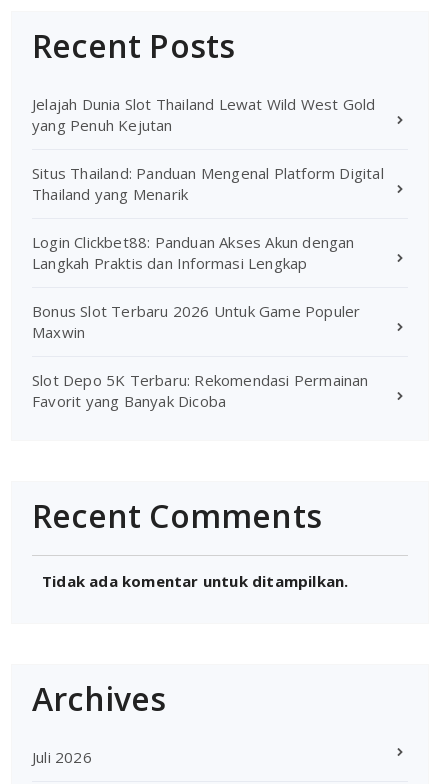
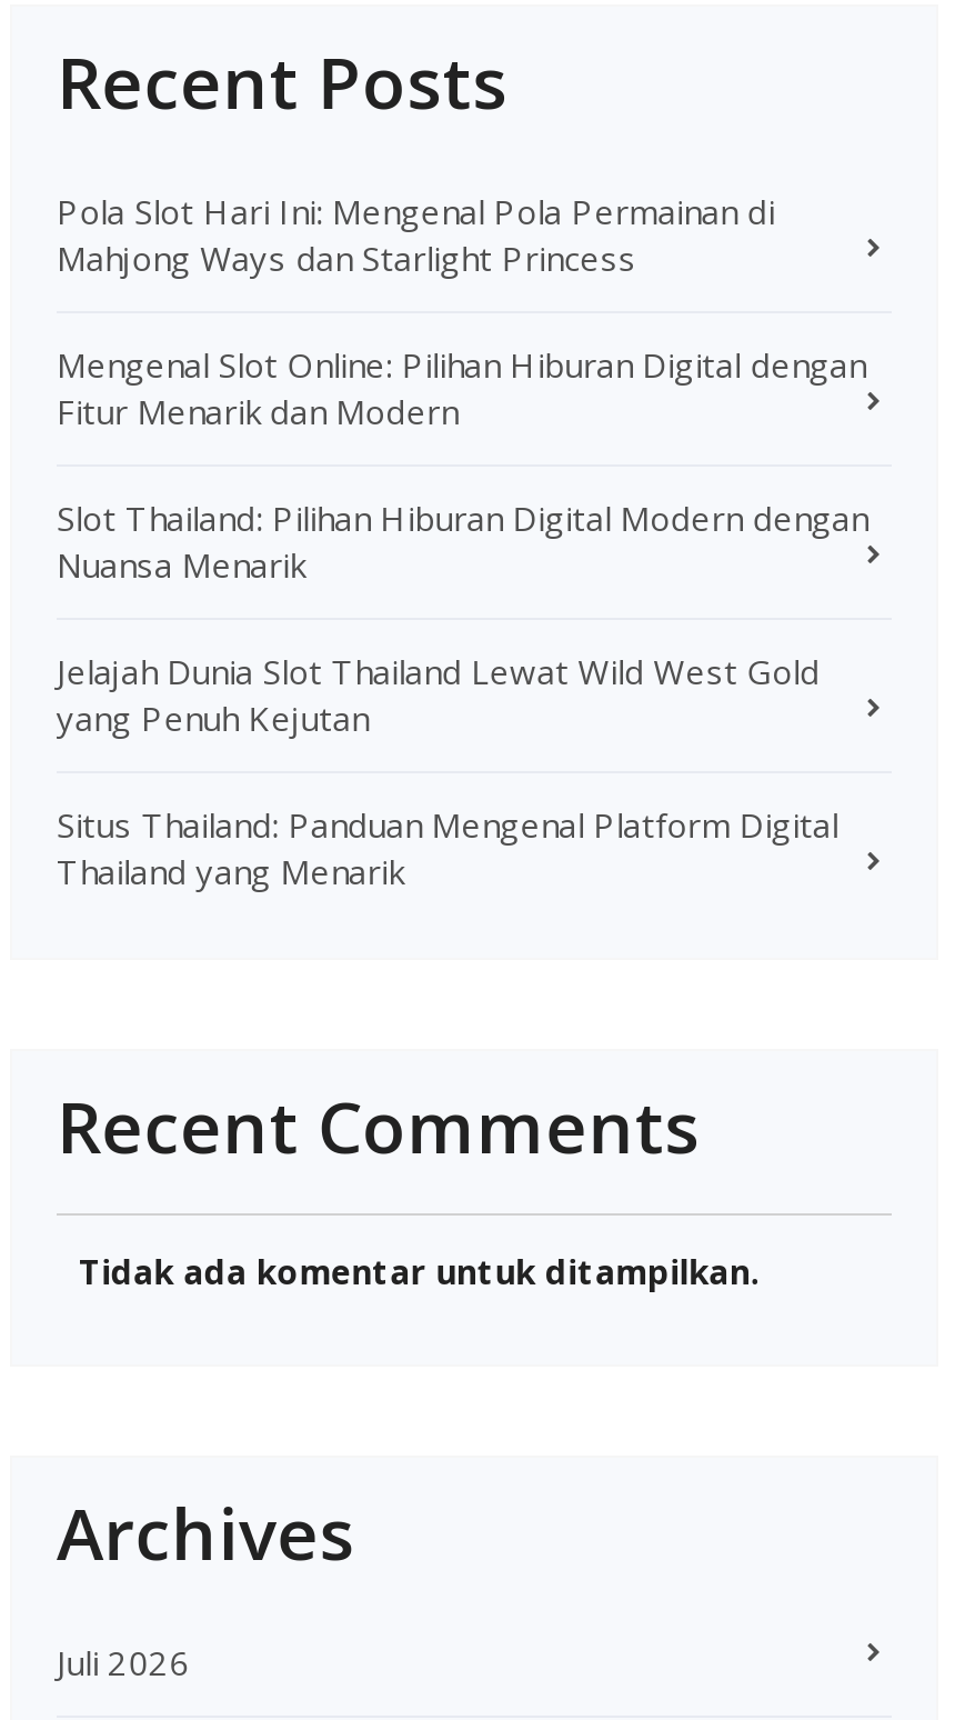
+ Pola Slot Hari Ini: Mengenal Pola Permainan di
+ Mahjong Ways dan Starlight Princess
+ Mengenal Slot Online: Pilihan Hiburan Digital dengan
+ Fitur Menarik dan Modern
+ Slot Thailand: Pilihan Hiburan Digital Modern dengan
+ Nuansa Menarik

moved down: Jelajah Dunia Slot Thailand Lewat Wild West Gold | yang Penuh Kejutan | Situs Thailand: Panduan Mengenal Platform Digital | Thailand yang Menarik

- Login Clickbet88: Panduan Akses Akun dengan
- Langkah Praktis dan Informasi Lengkap
- Bonus Slot Terbaru 2026 Untuk Game Populer
- Maxwin
- Slot Depo 5K Terbaru: Rekomendasi Permainan
- Favorit yang Banyak Dicoba
